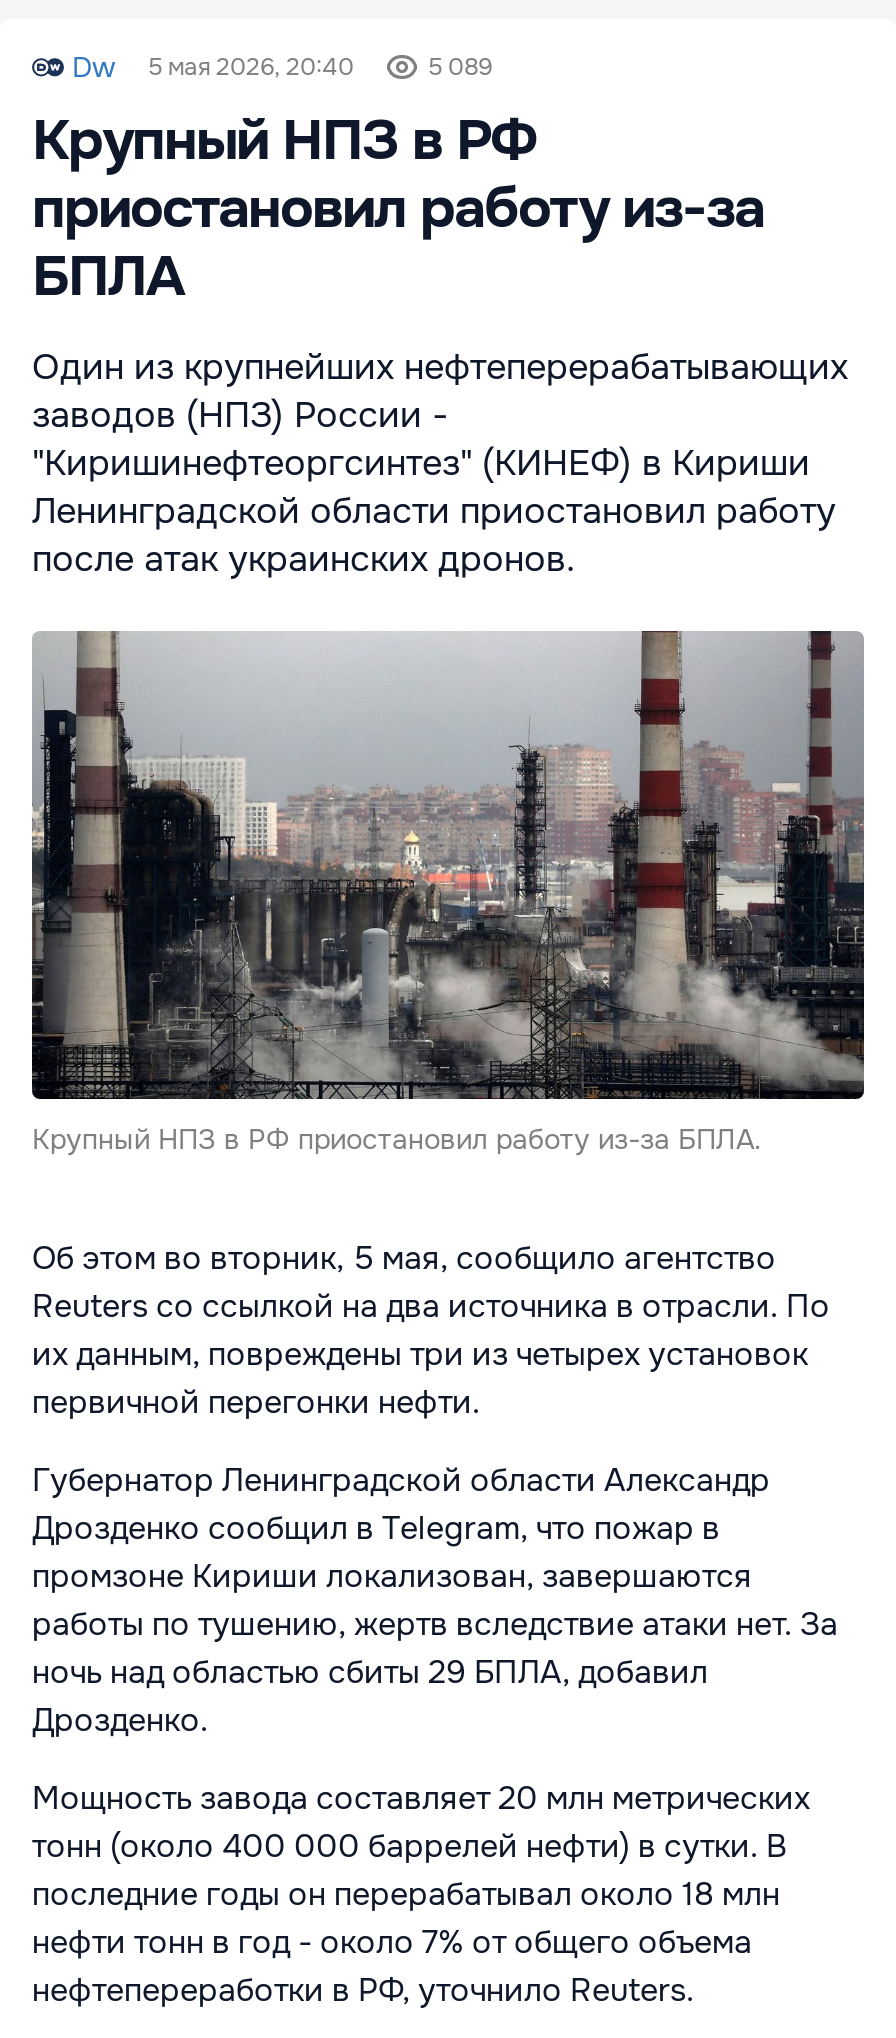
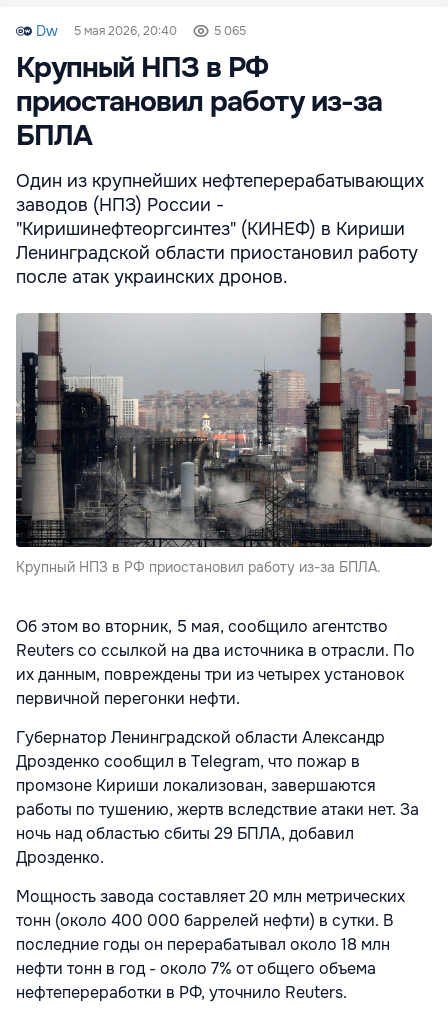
- 5 089
+ 5 065
